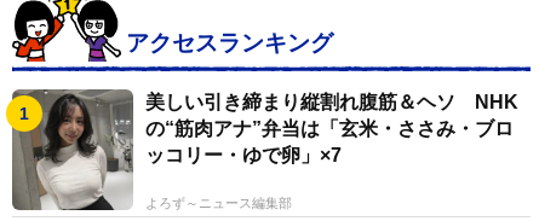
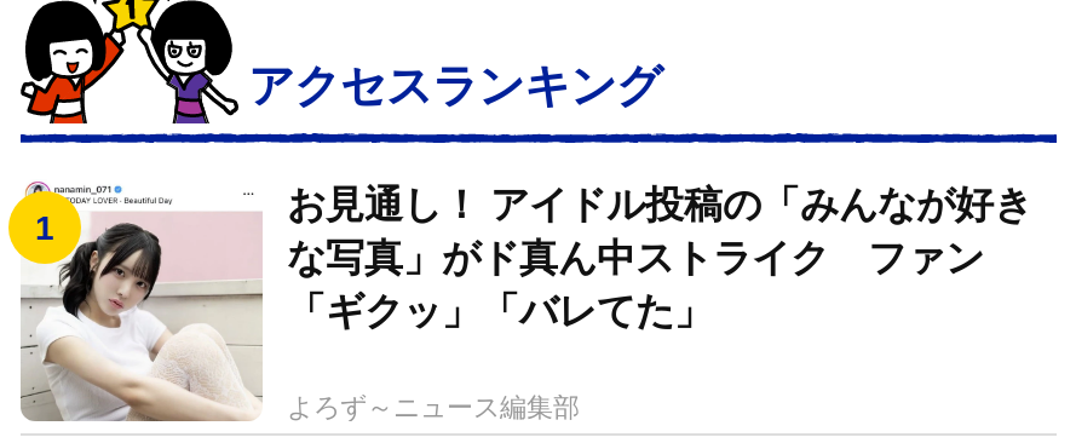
- [image]
- 美しい引き締まり縦割れ腹筋＆ヘソ NHK
- の“筋肉アナ”弁当は「玄米・ささみ・ブロ
- ッコリー・ゆで卵」×7
+ [image]
+ お見通し！ アイドル投稿の「みんなが好き
+ な写真」がド真ん中ストライク ファン
+ 「ギクッ」「バレてた」
